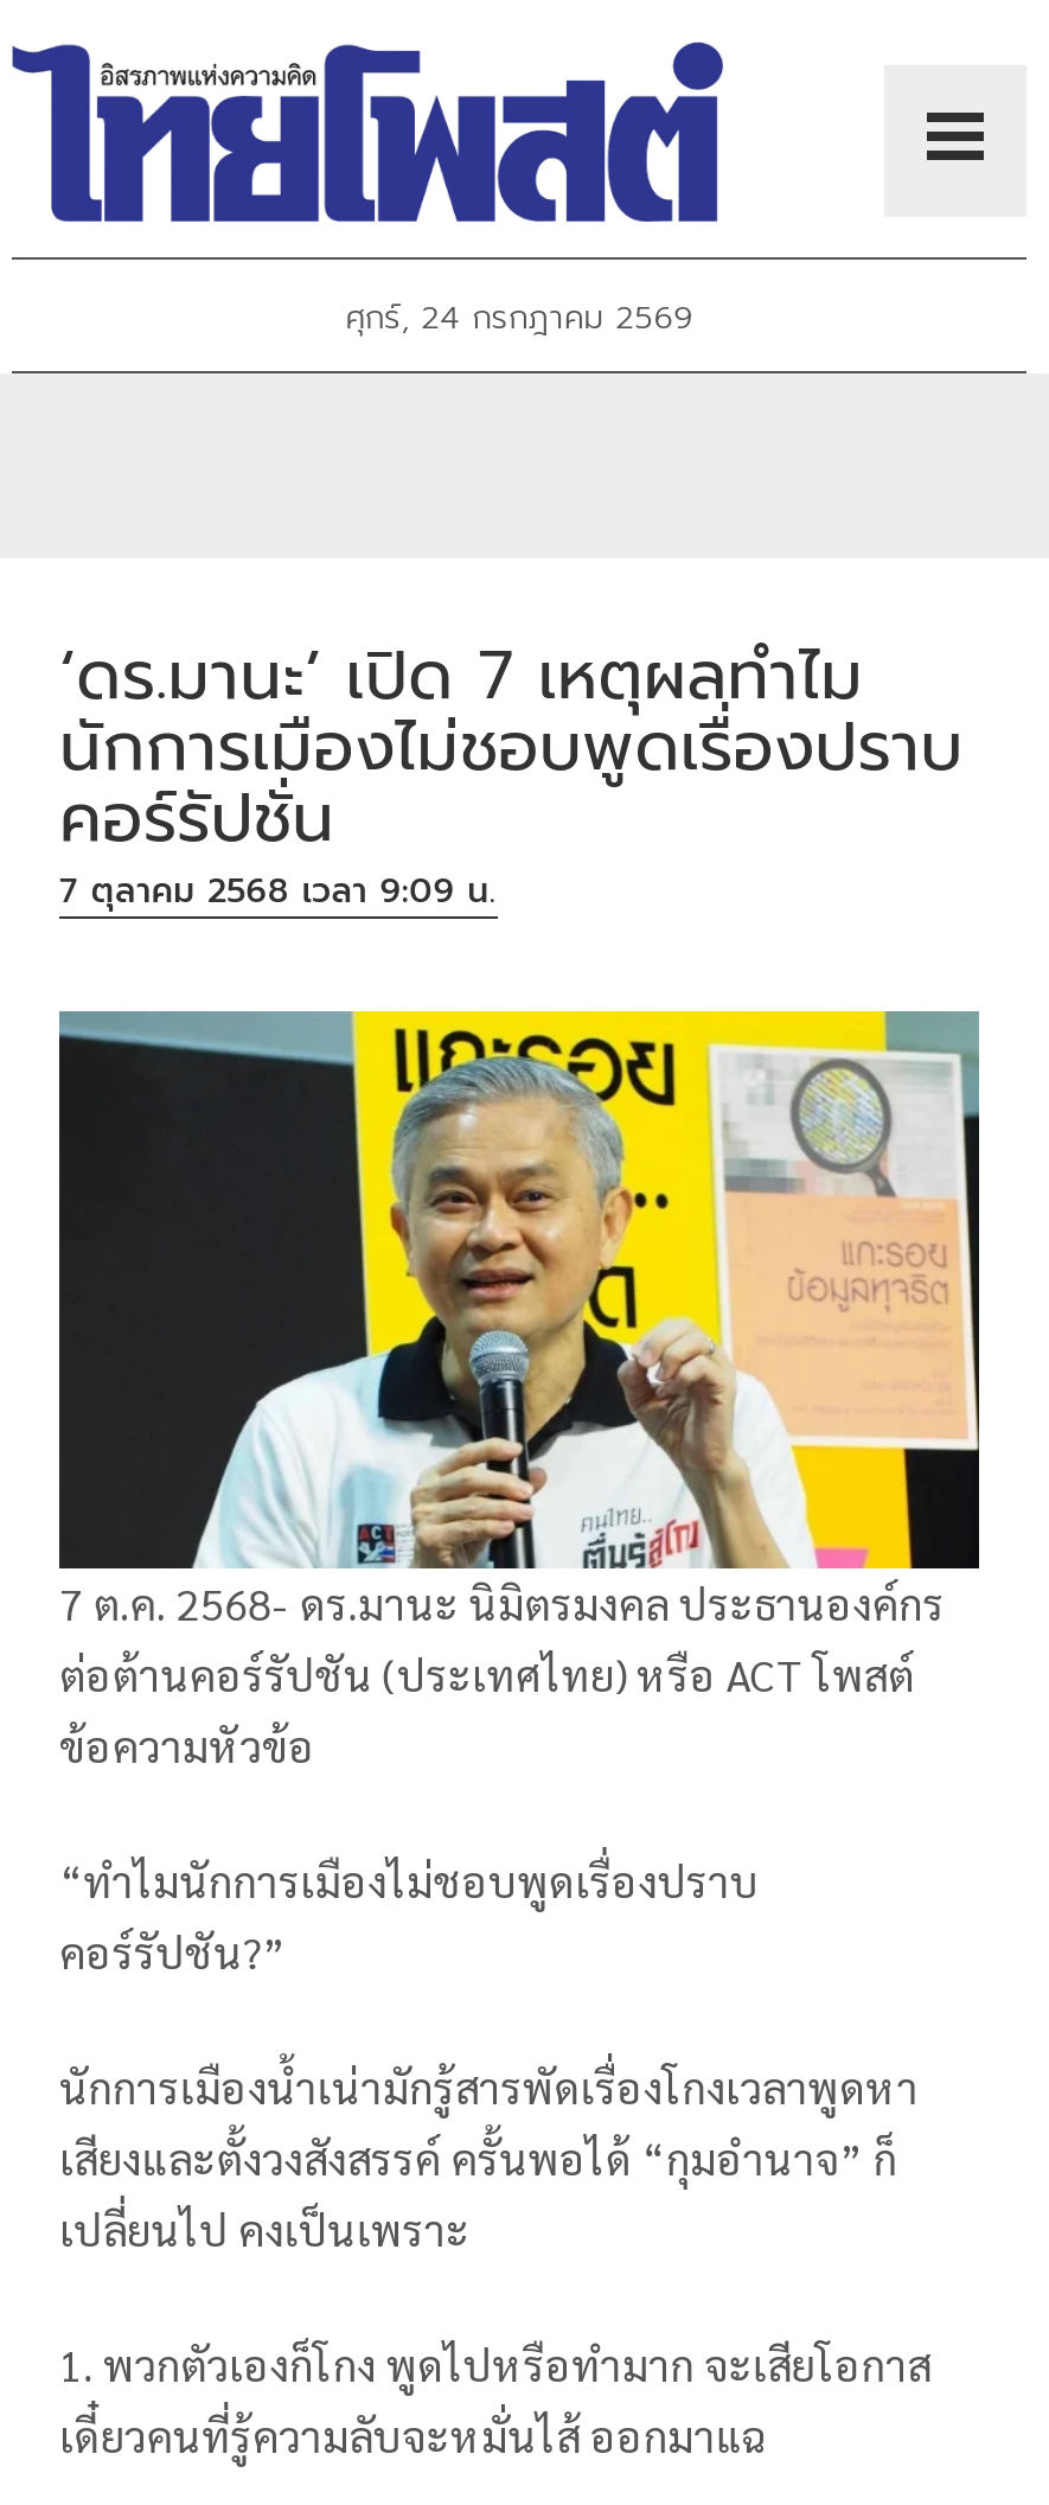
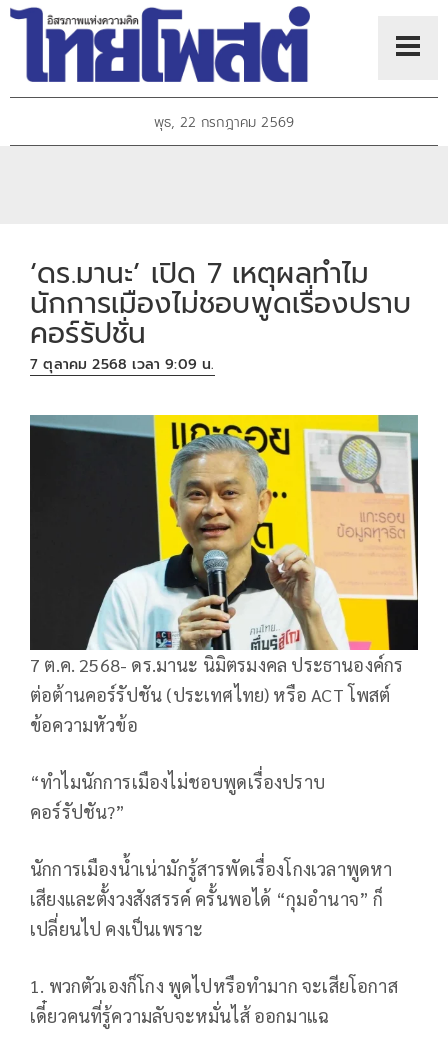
- ศุกร์, 24 กรกฎาคม 2569
+ พุธ, 22 กรกฎาคม 2569
